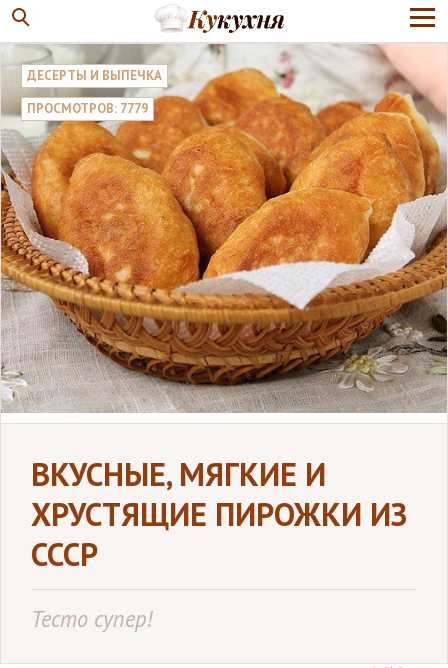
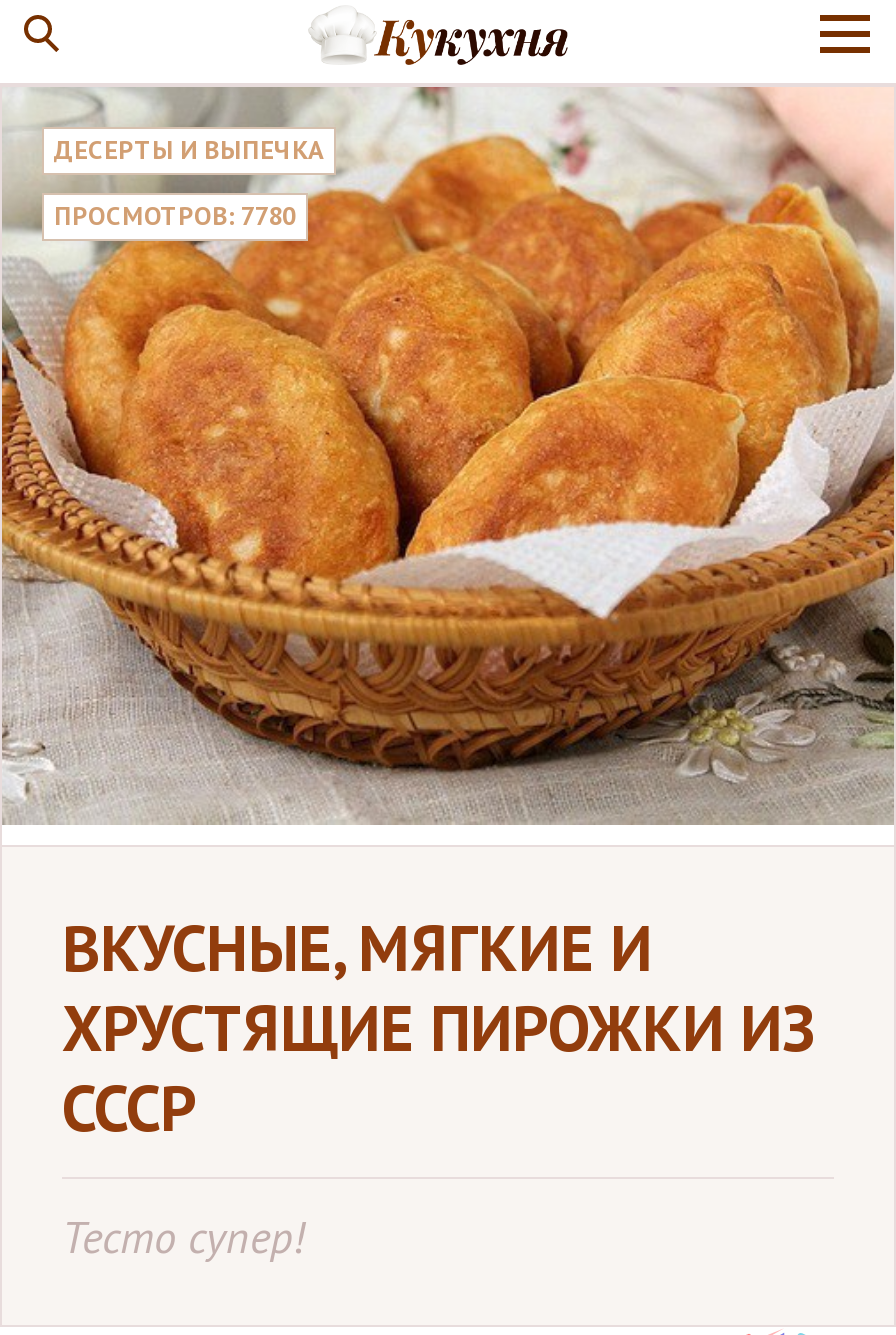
- ПРОСМОТРОВ: 7779
+ ПРОСМОТРОВ: 7780
